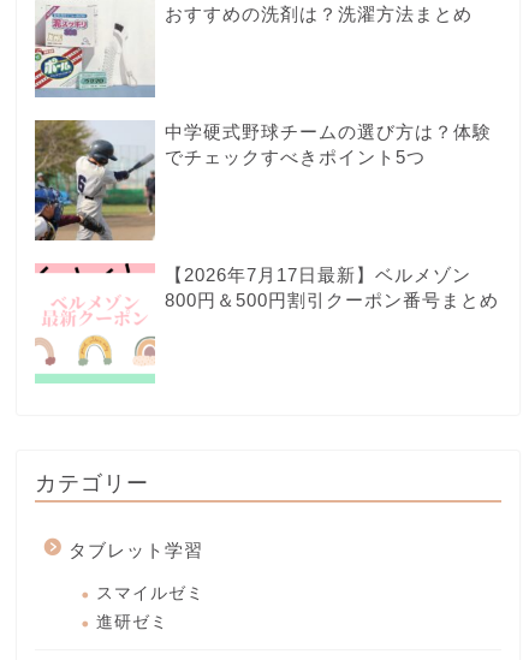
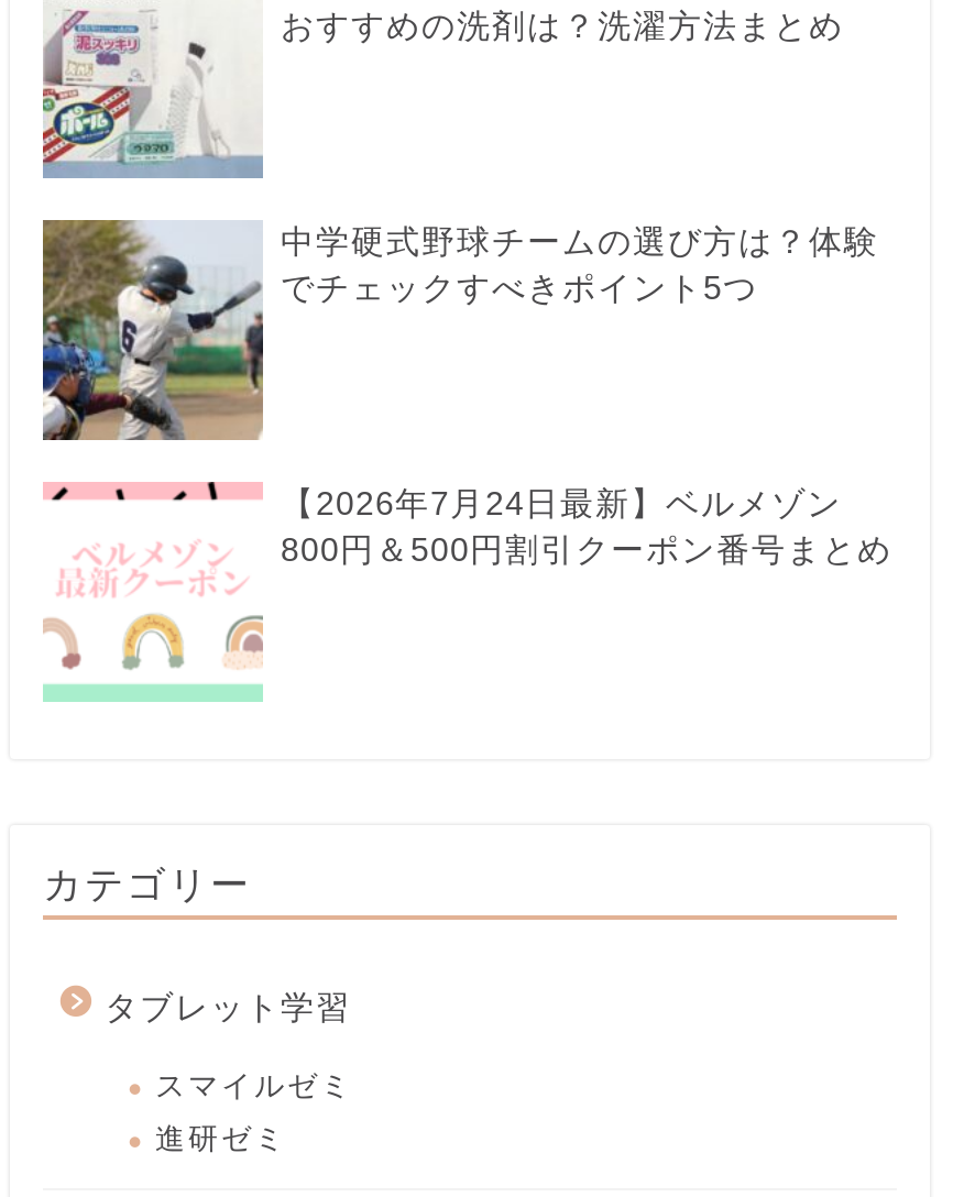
- 【2026年7月17日最新】ベルメゾン
+ 【2026年7月24日最新】ベルメゾン
